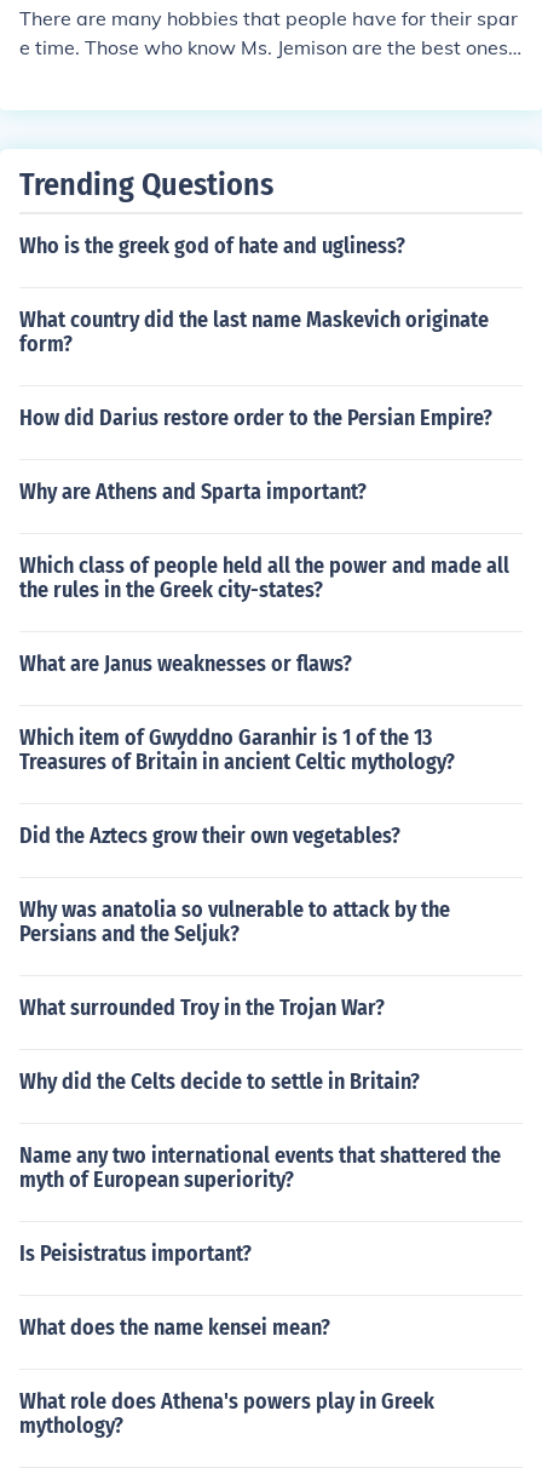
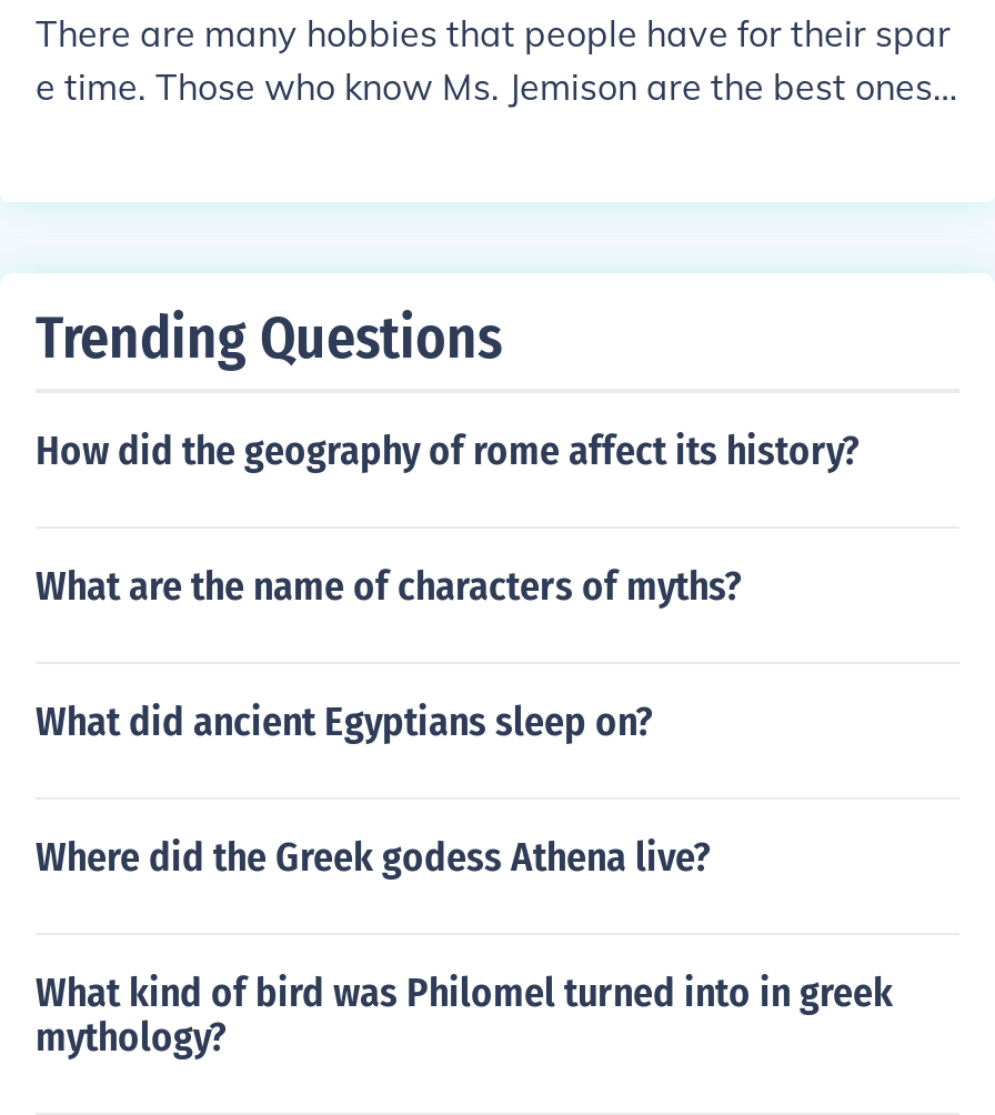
- Who is the greek god of hate and ugliness?
- What country did the last name Maskevich originate
- form?
- How did Darius restore order to the Persian Empire?
- Why are Athens and Sparta important?
- Which class of people held all the power and made all
- the rules in the Greek city-states?
- What are Janus weaknesses or flaws?
- Which item of Gwyddno Garanhir is 1 of the 13
- Treasures of Britain in ancient Celtic mythology?
- Did the Aztecs grow their own vegetables?
- Why was anatolia so vulnerable to attack by the
- Persians and the Seljuk?
- What surrounded Troy in the Trojan War?
- Why did the Celts decide to settle in Britain?
- Name any two international events that shattered the
- myth of European superiority?
- Is Peisistratus important?
- What does the name kensei mean?
- What role does Athena's powers play in Greek
+ How did the geography of rome affect its history?
+ What are the name of characters of myths?
+ What did ancient Egyptians sleep on?
+ Where did the Greek godess Athena live?
+ What kind of bird was Philomel turned into in greek
